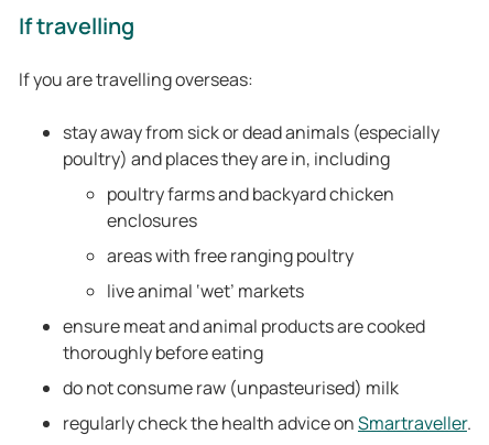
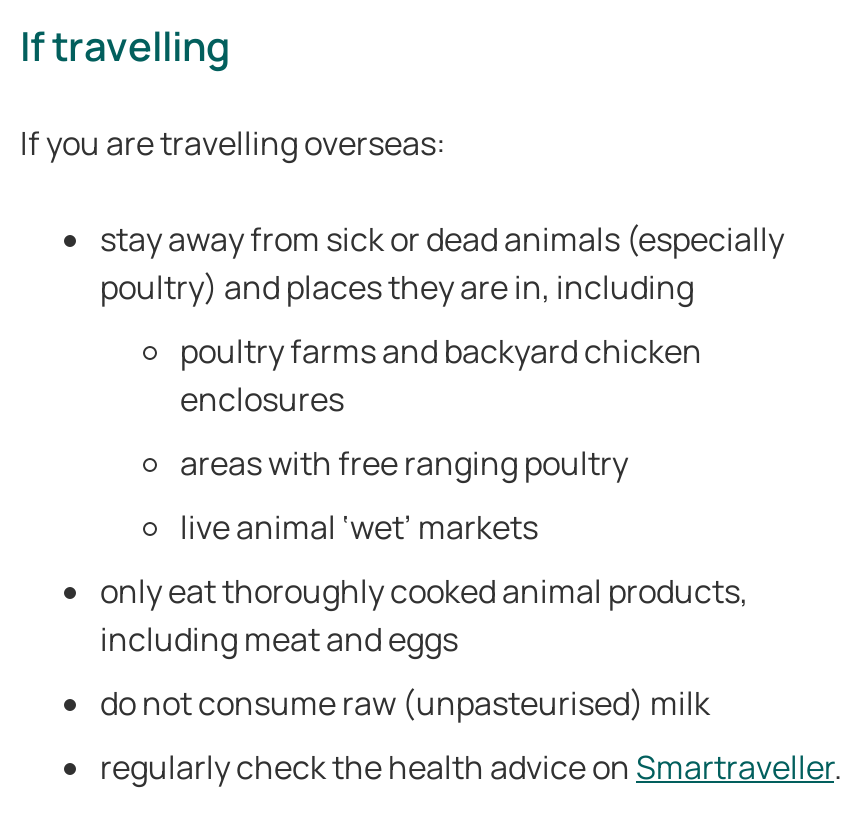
- ensure meat and animal products are cooked
- thoroughly before eating
+ only eat thoroughly cooked animal products,
+ including meat and eggs
